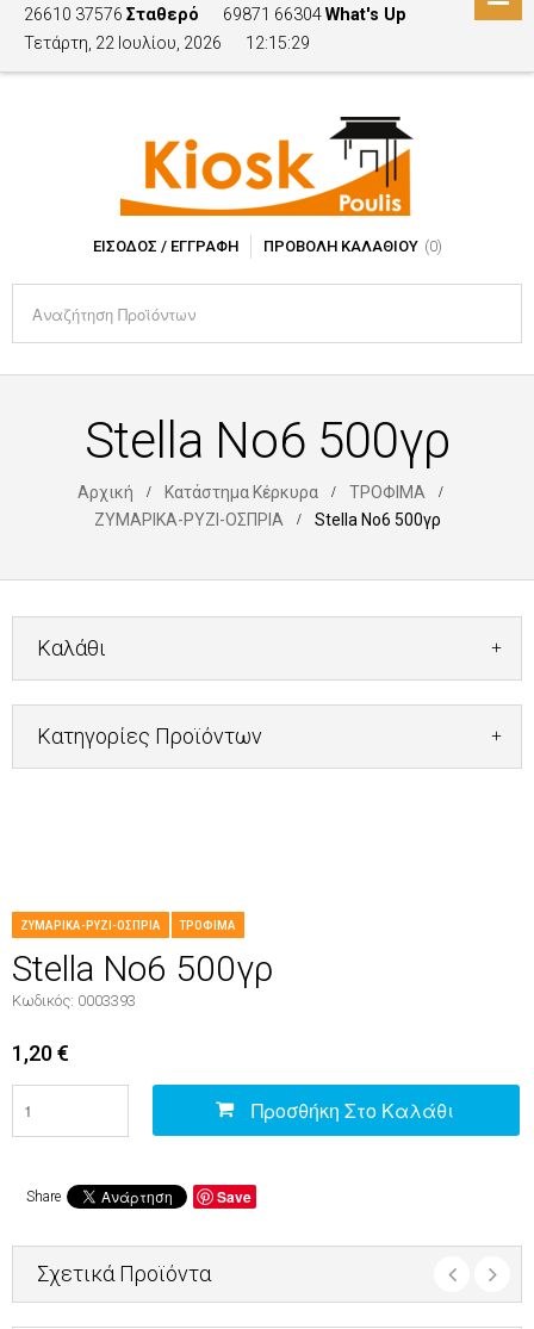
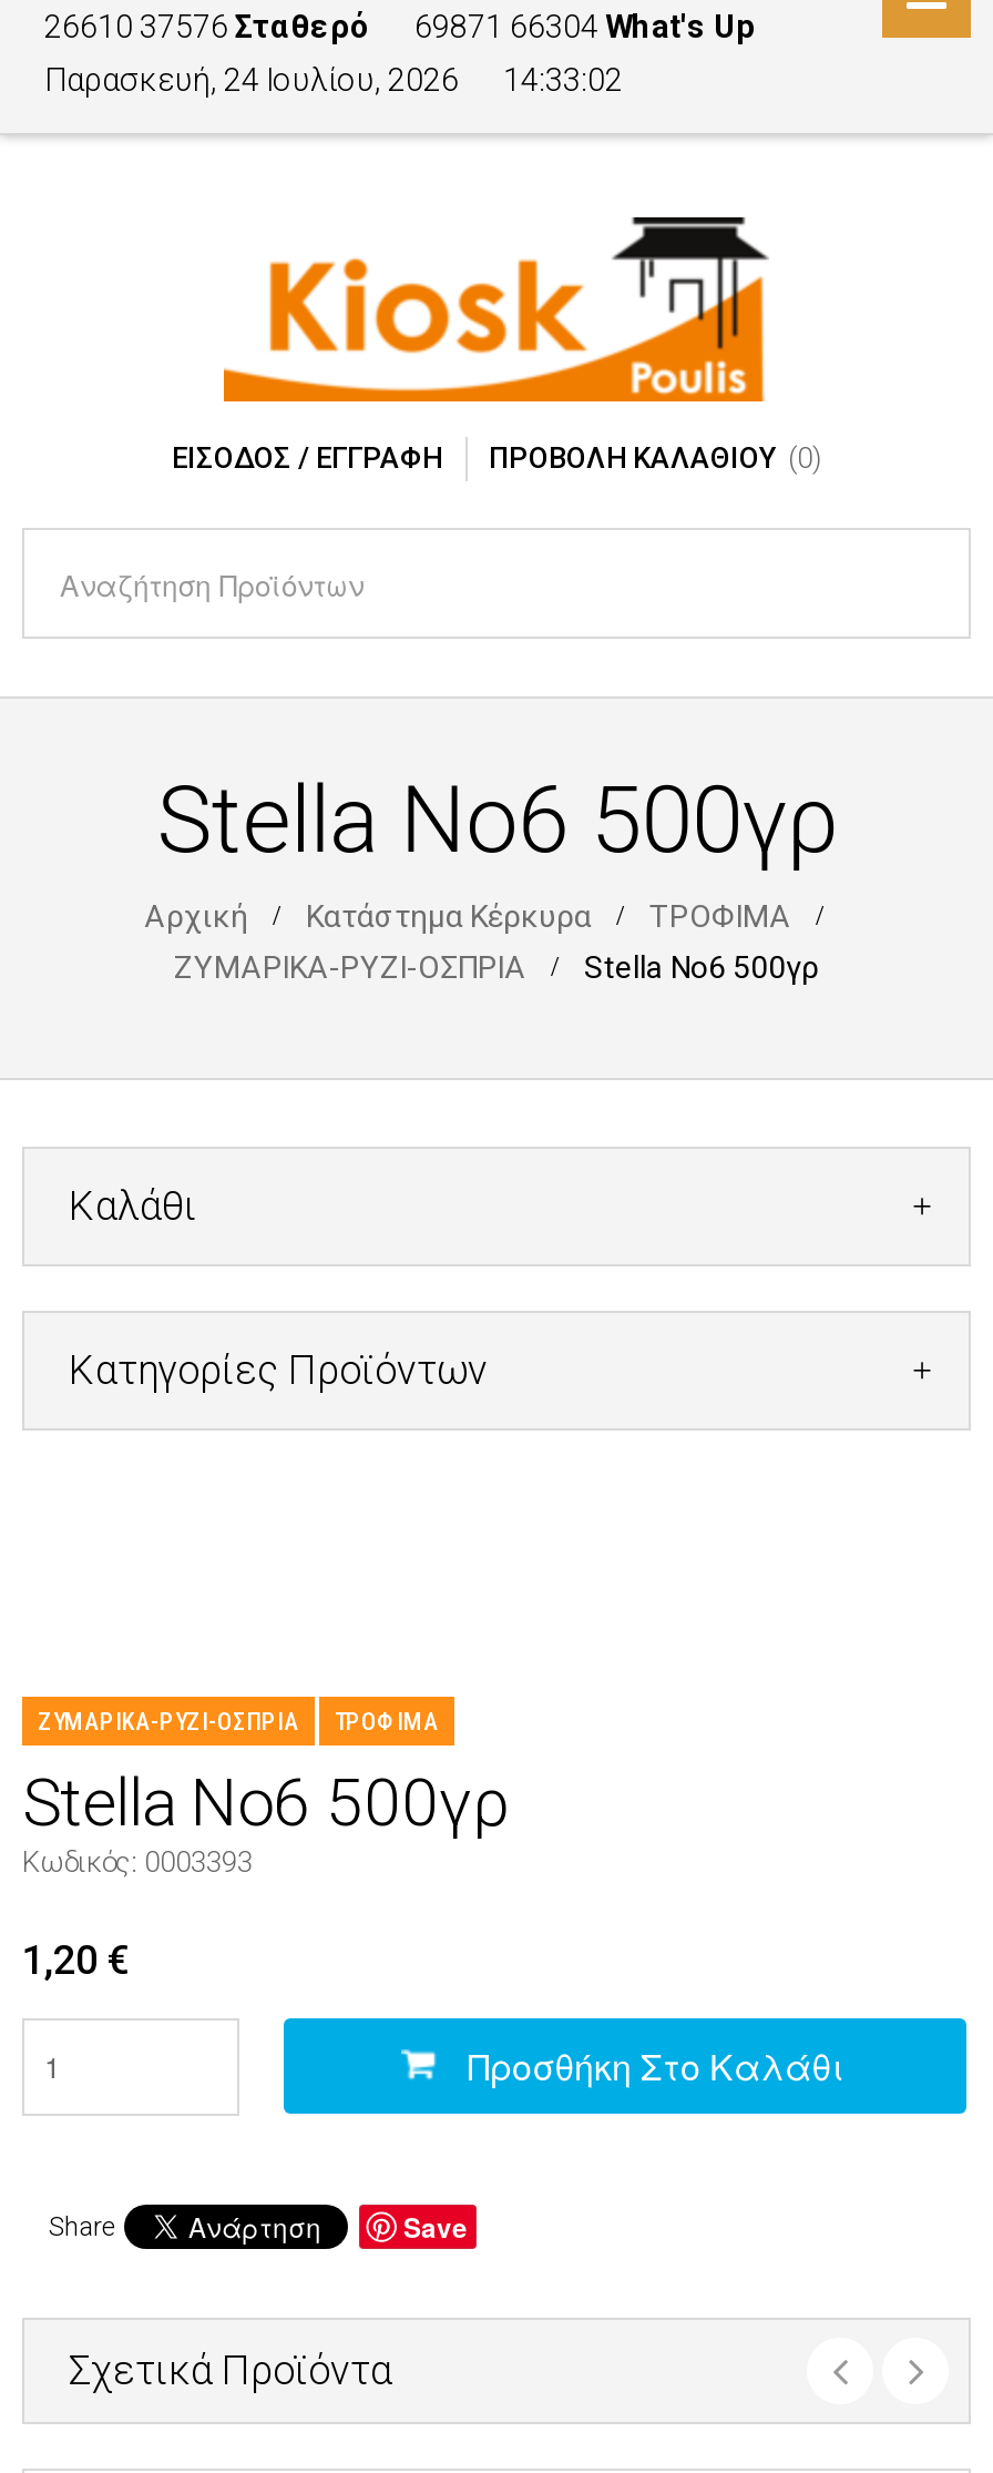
- Τετάρτη, 22 Ιουλίου, 2026
+ Παρασκευή, 24 Ιουλίου, 2026

- 12:15:29
+ 14:33:02
